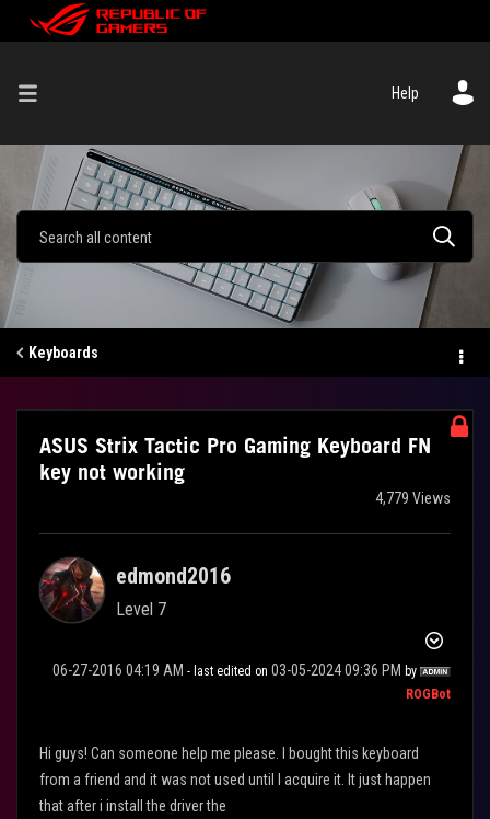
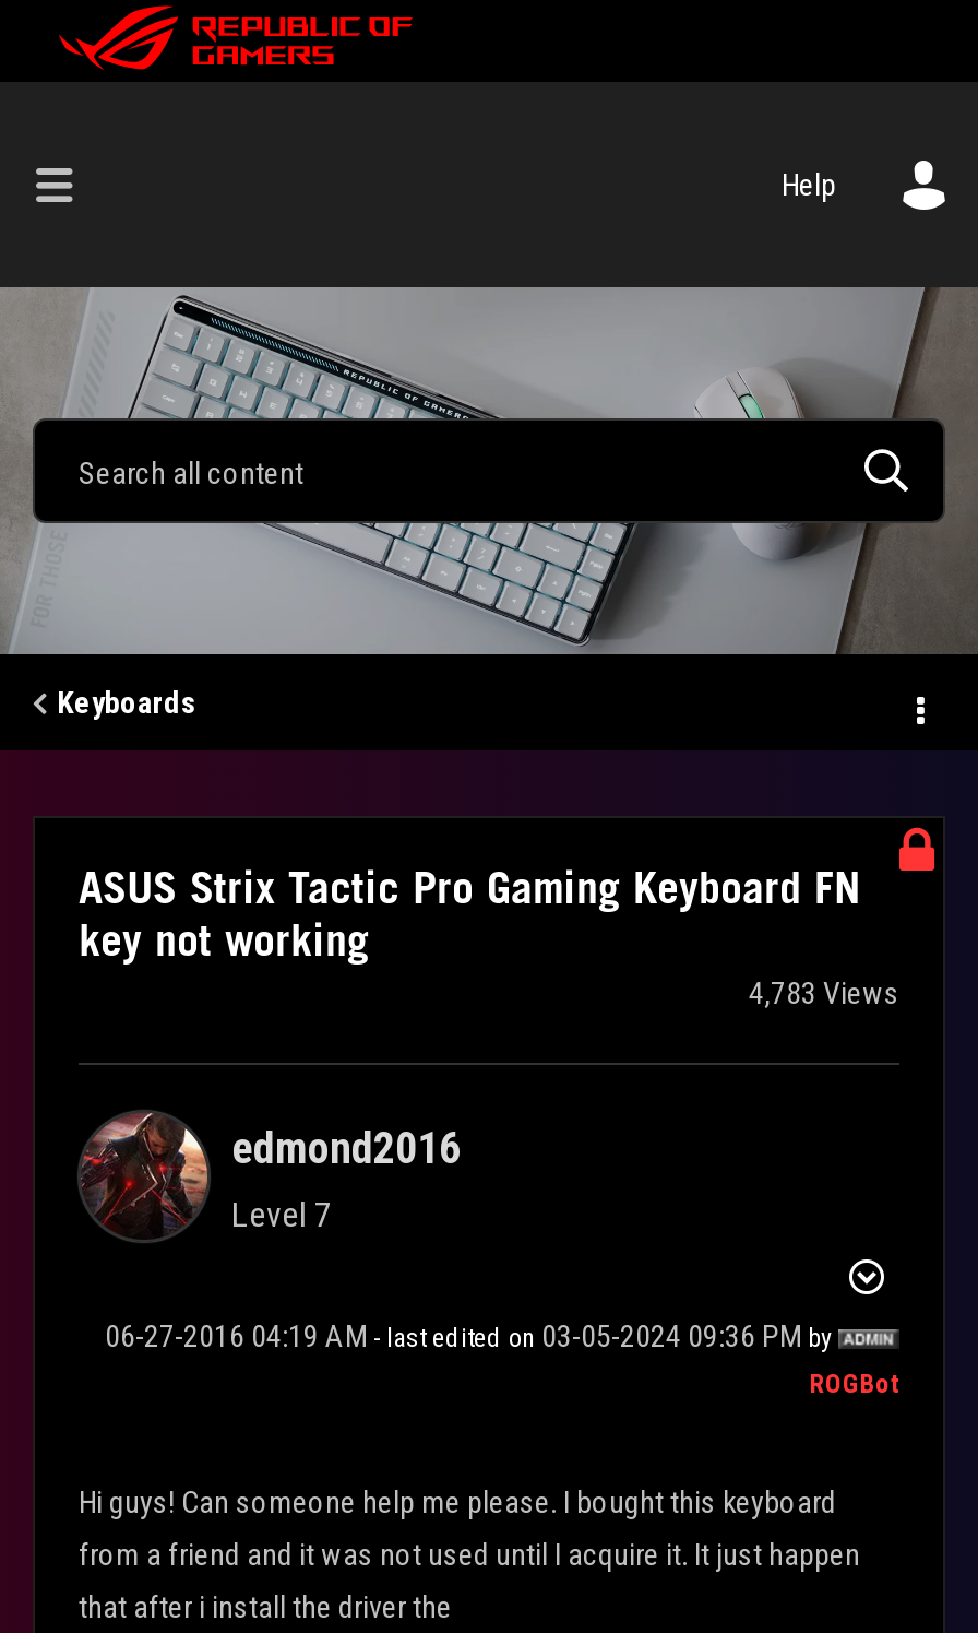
- 4,779 Views
+ 4,783 Views
